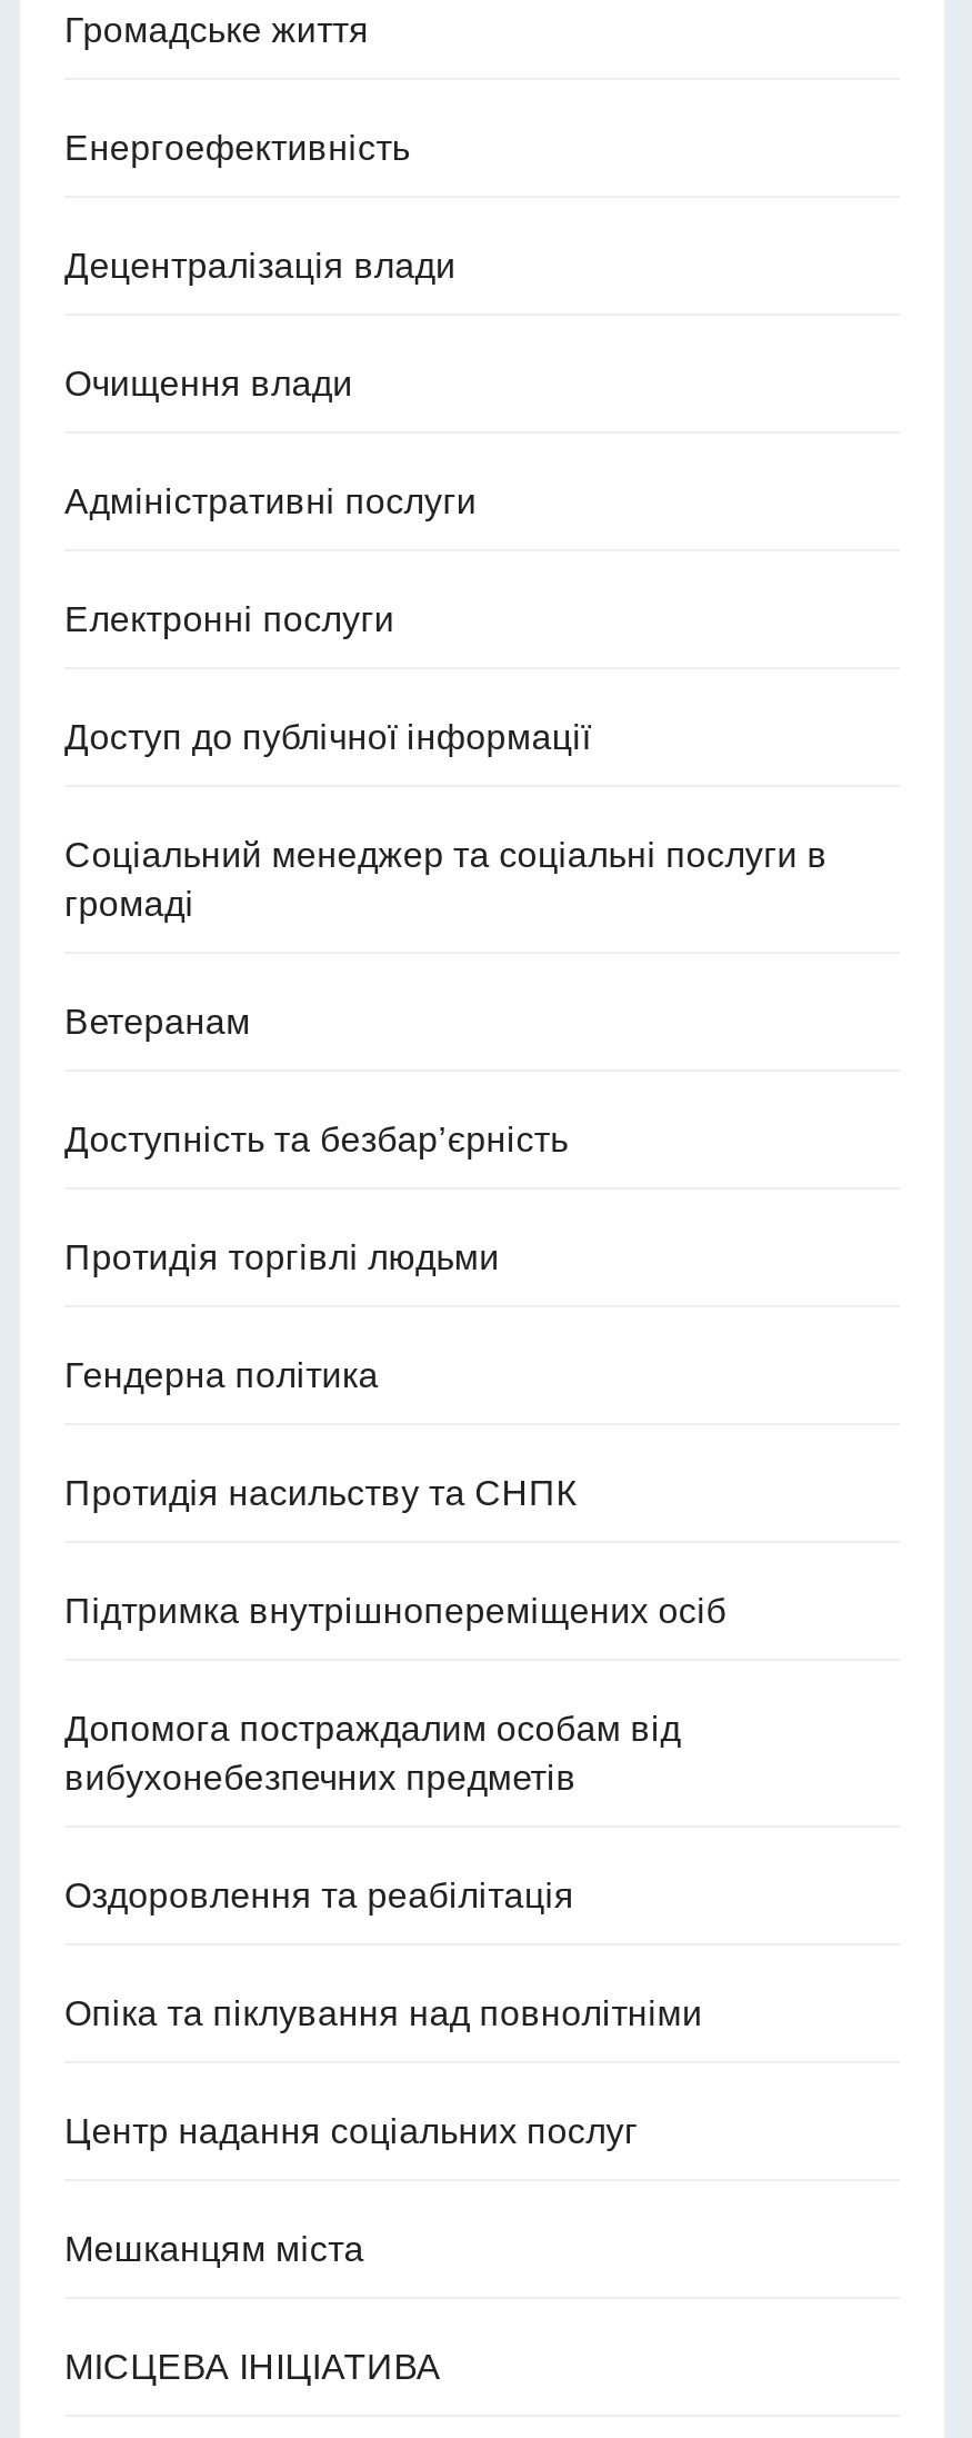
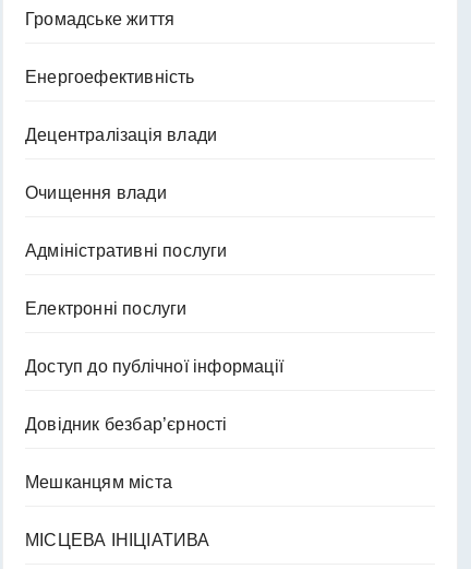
- Соціальний менеджер та соціальні послуги в
- громаді
- Ветеранам
- Доступність та безбар’єрність
- Протидія торгівлі людьми
- Гендерна політика
- Протидія насильству та СНПК
- Підтримка внутрішнопереміщених осіб
- Допомога постраждалим особам від
- вибухонебезпечних предметів
- Оздоровлення та реабілітація
- Опіка та піклування над повнолітніми
- Центр надання соціальних послуг
+ Довідник безбар’єрності
